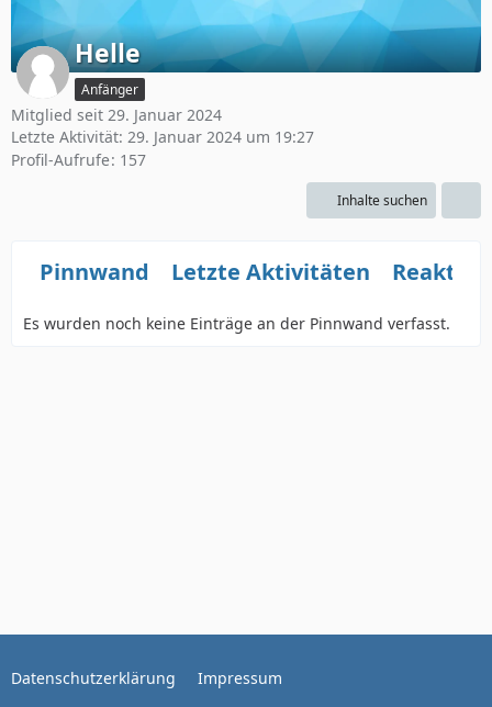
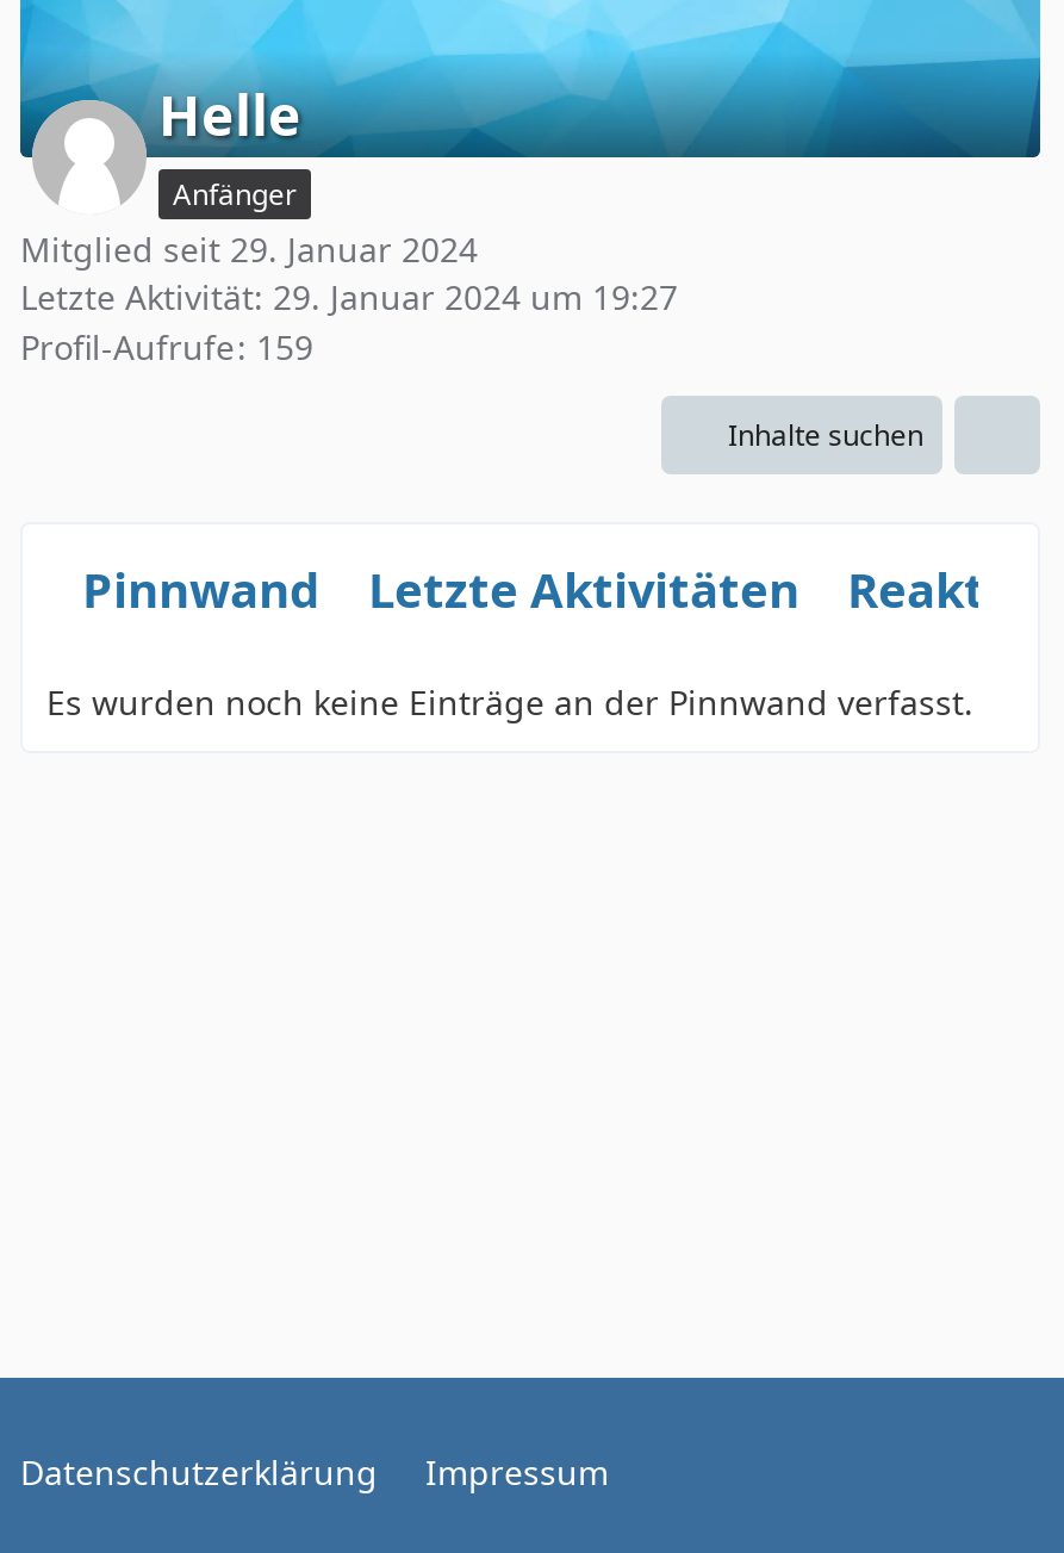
- Profil-Aufrufe 157
+ Profil-Aufrufe 159
